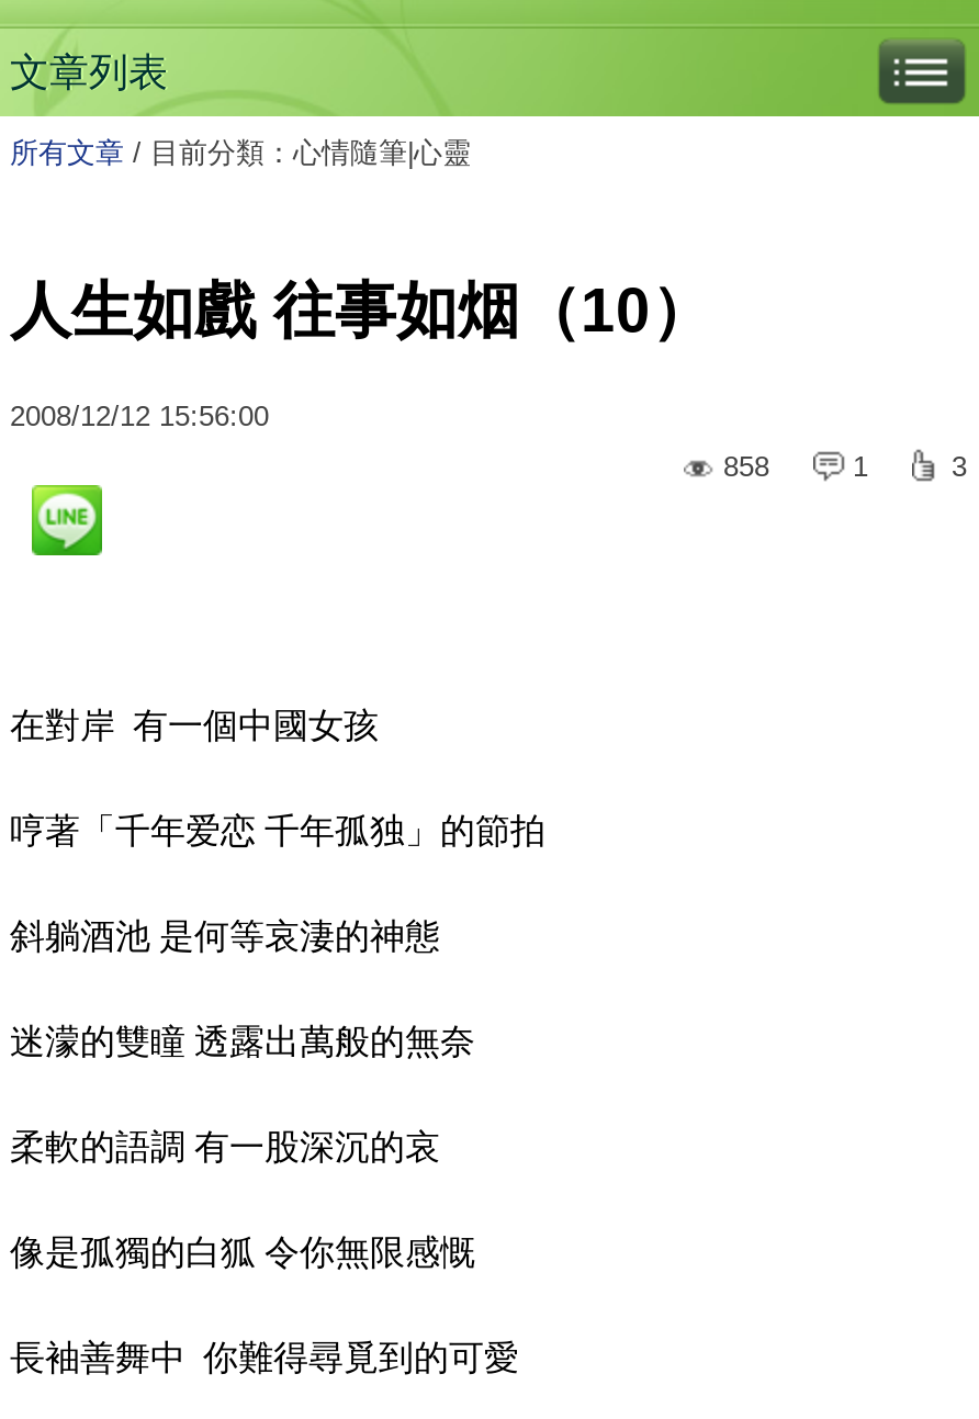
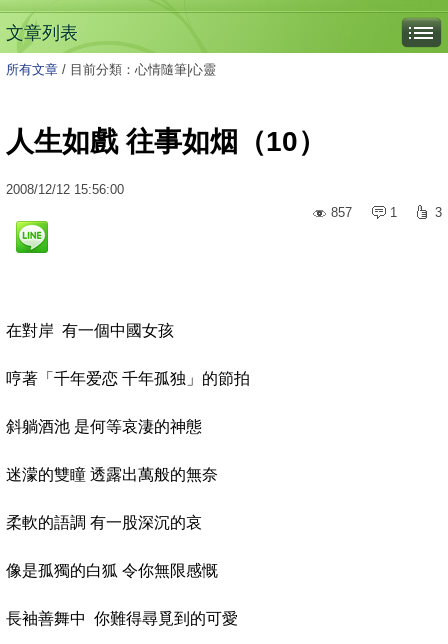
- 858
+ 857
